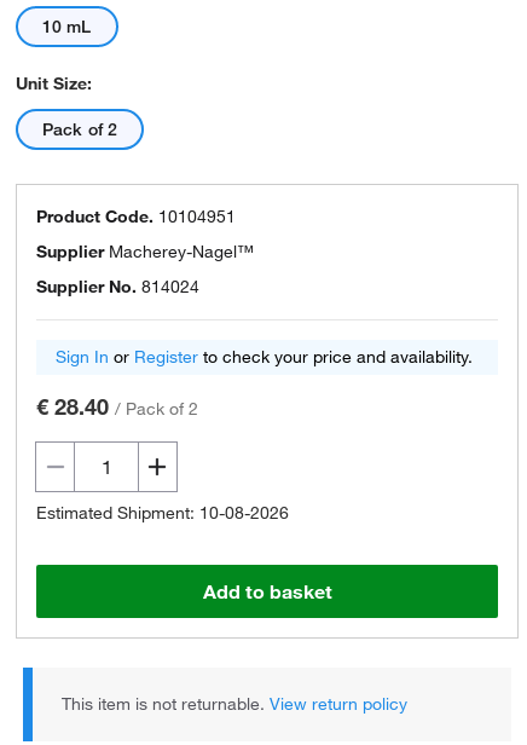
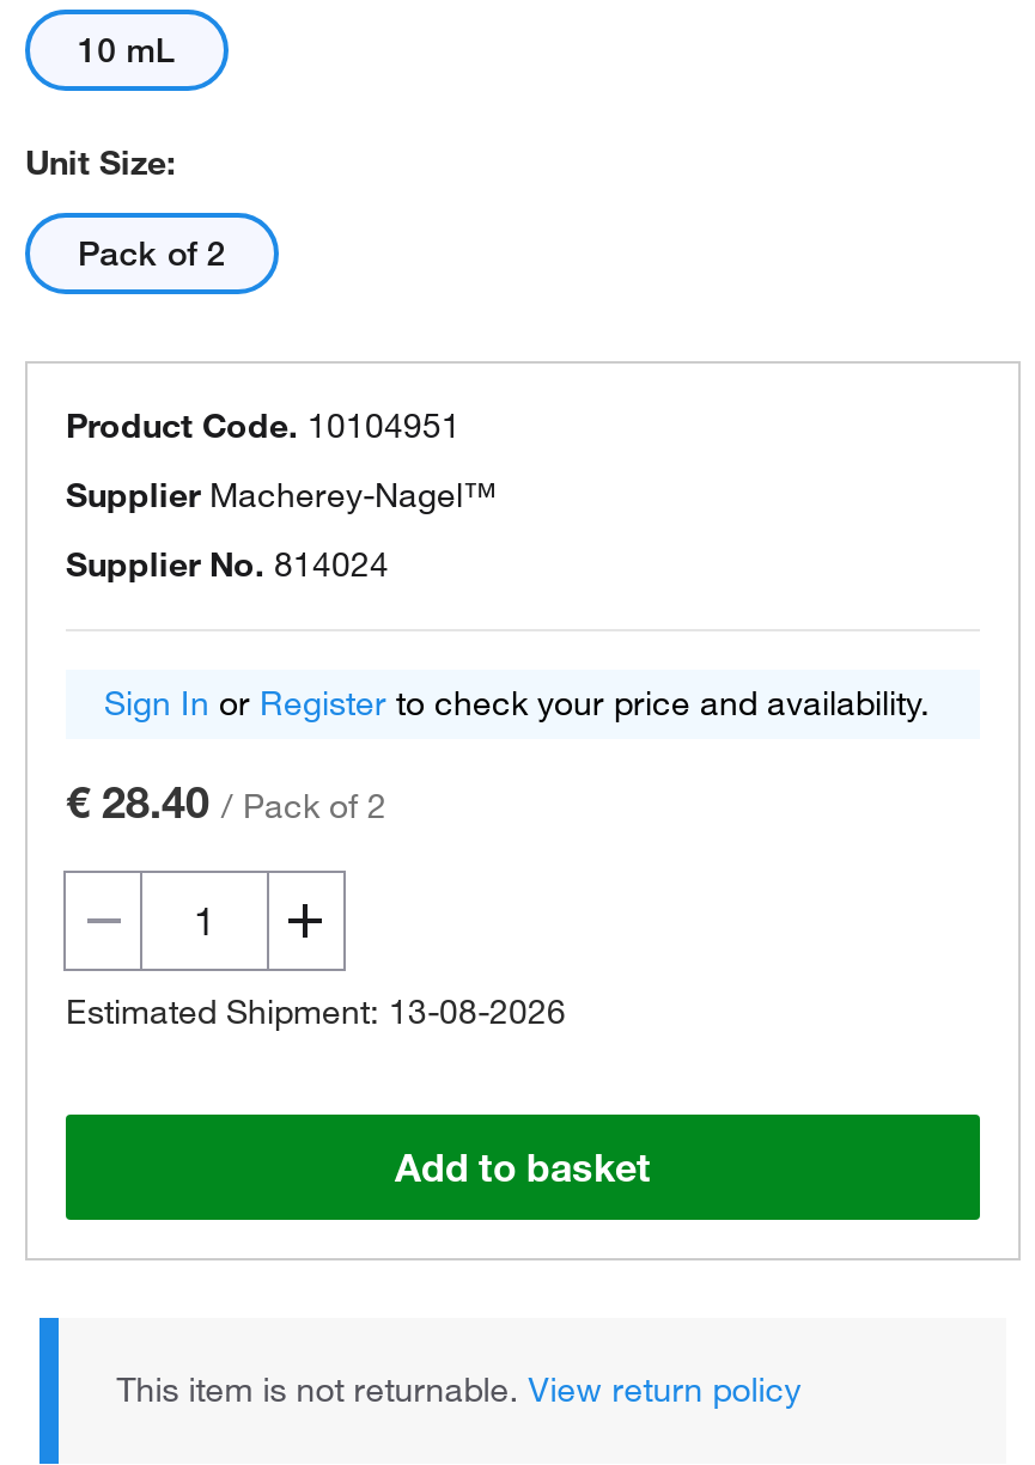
- Estimated Shipment: 10-08-2026
+ Estimated Shipment: 13-08-2026
